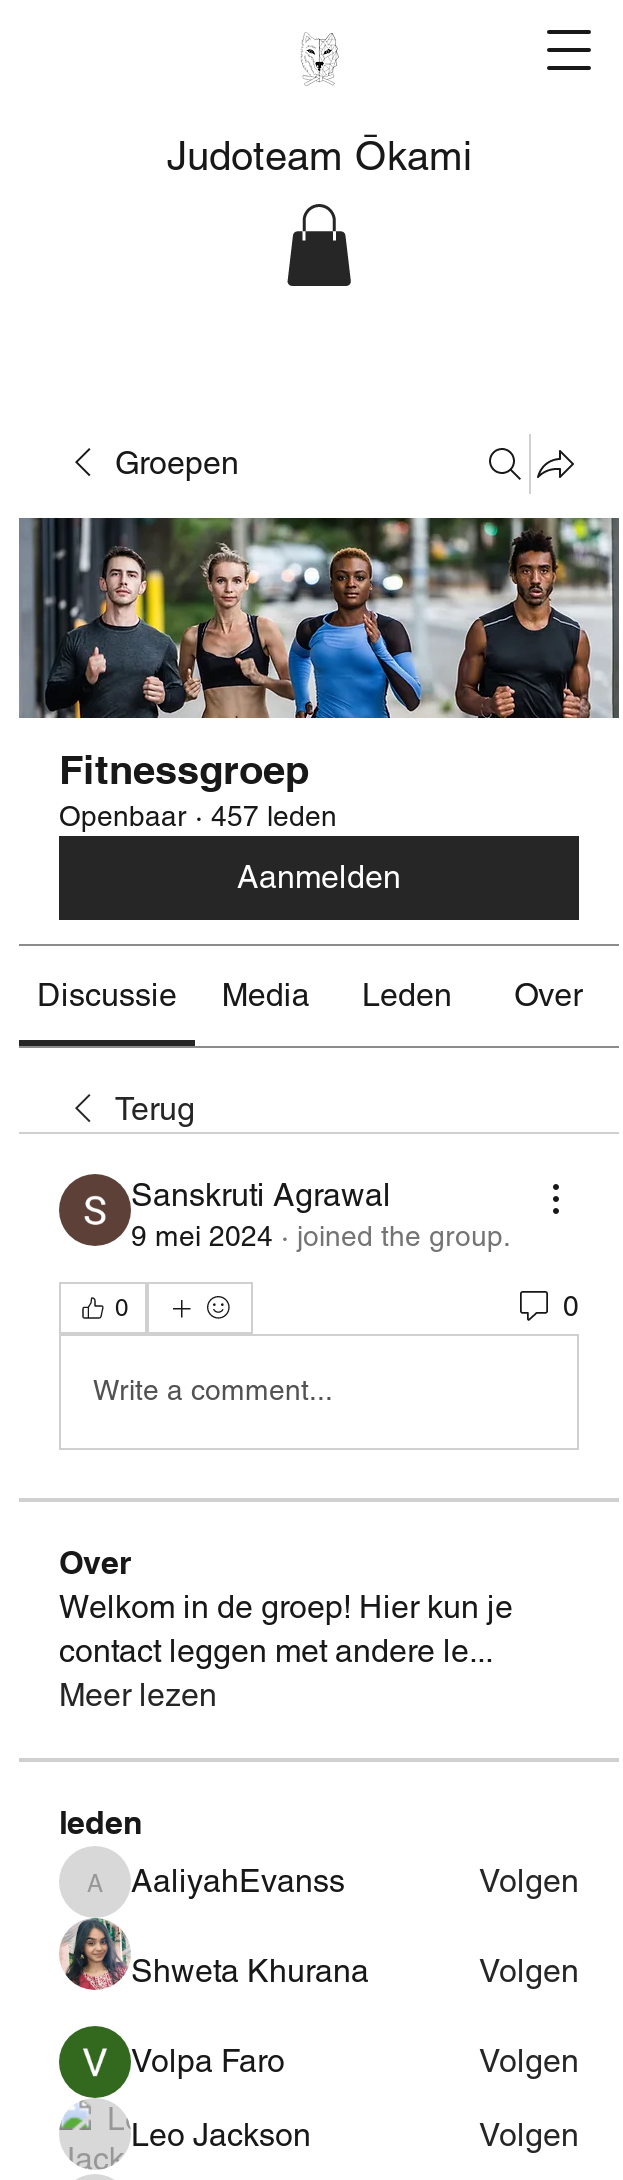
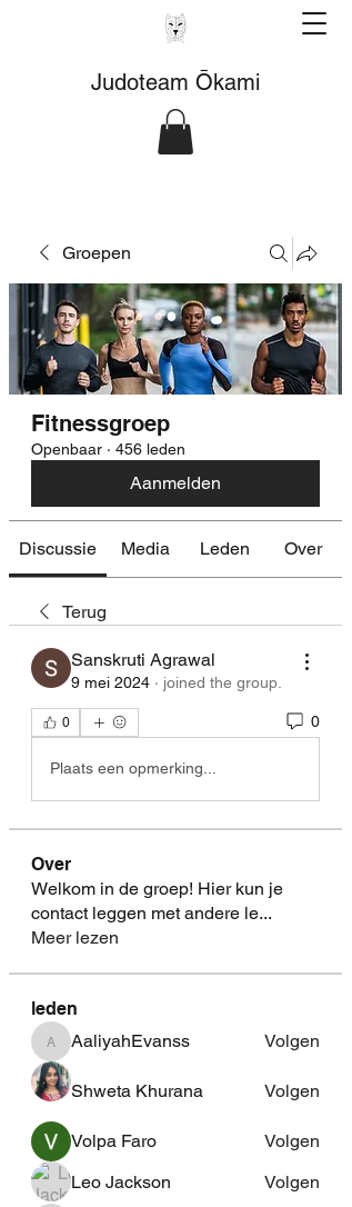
- Openbaar · 457 leden
+ Openbaar · 456 leden

- Write a comment...
+ Plaats een opmerking...
